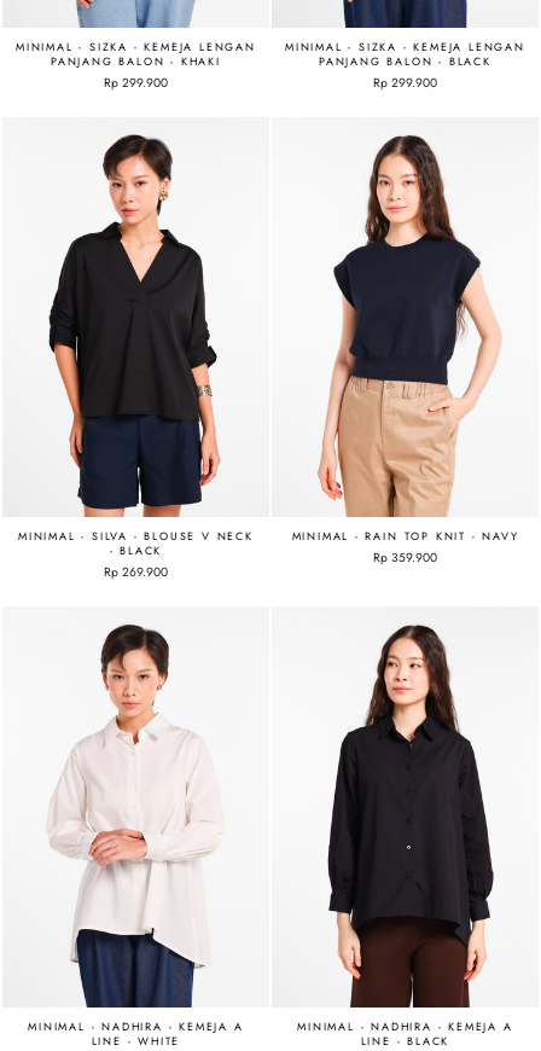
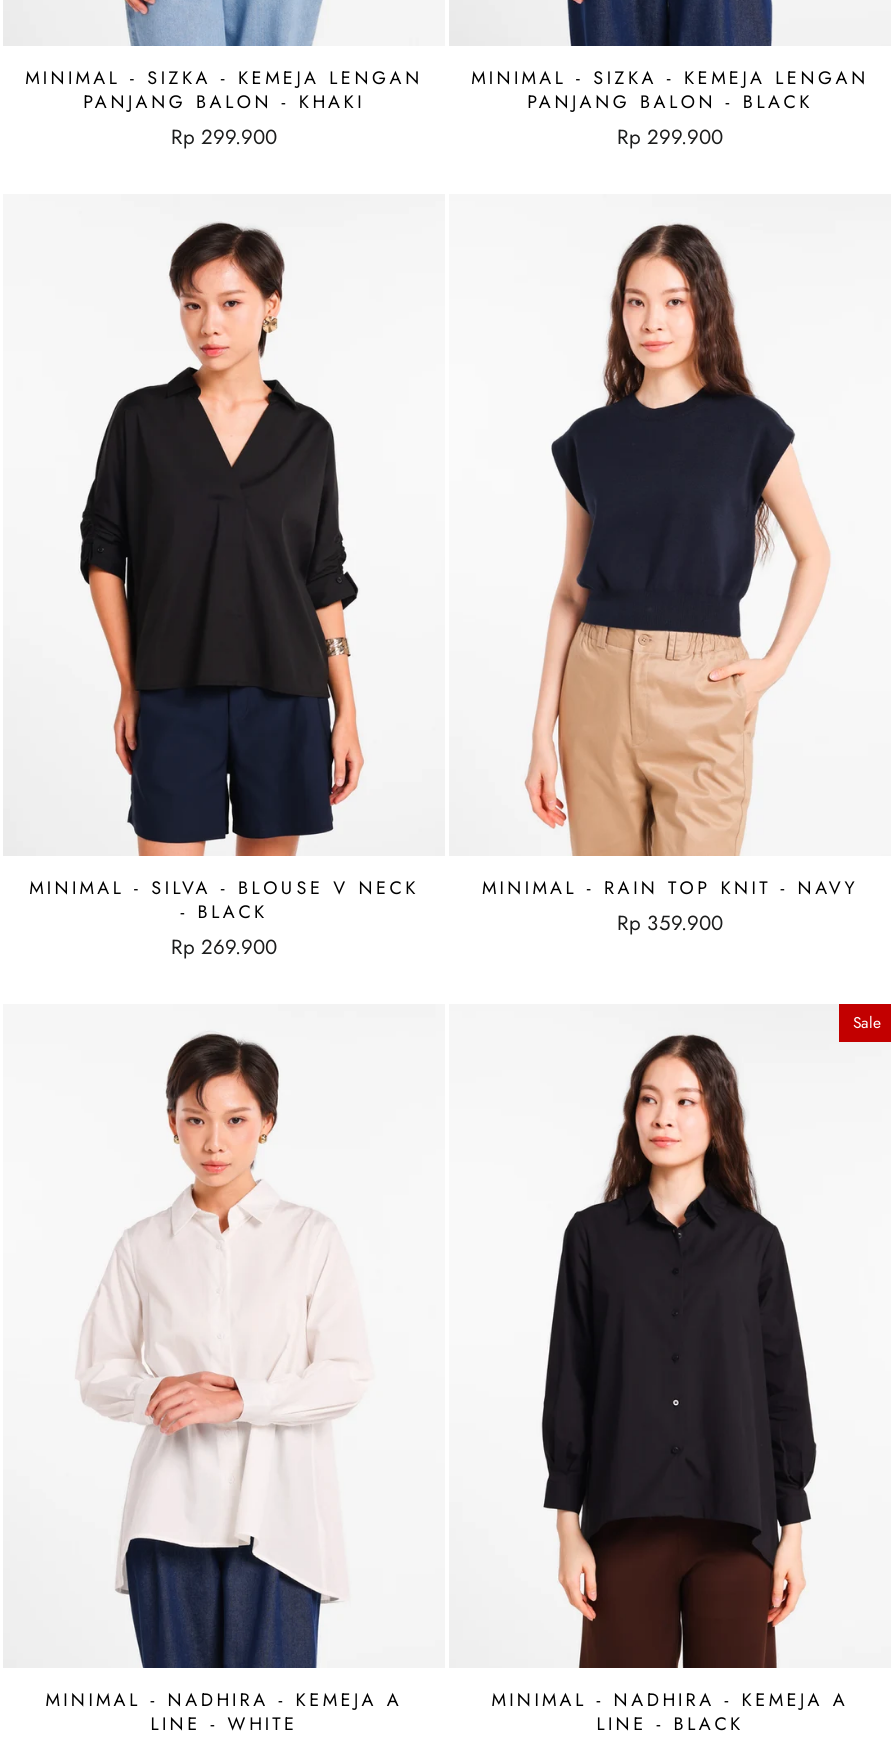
+ Sale
